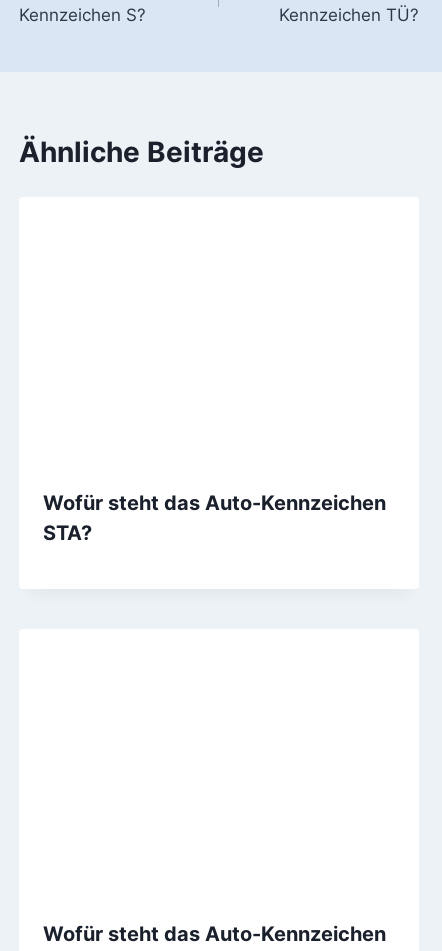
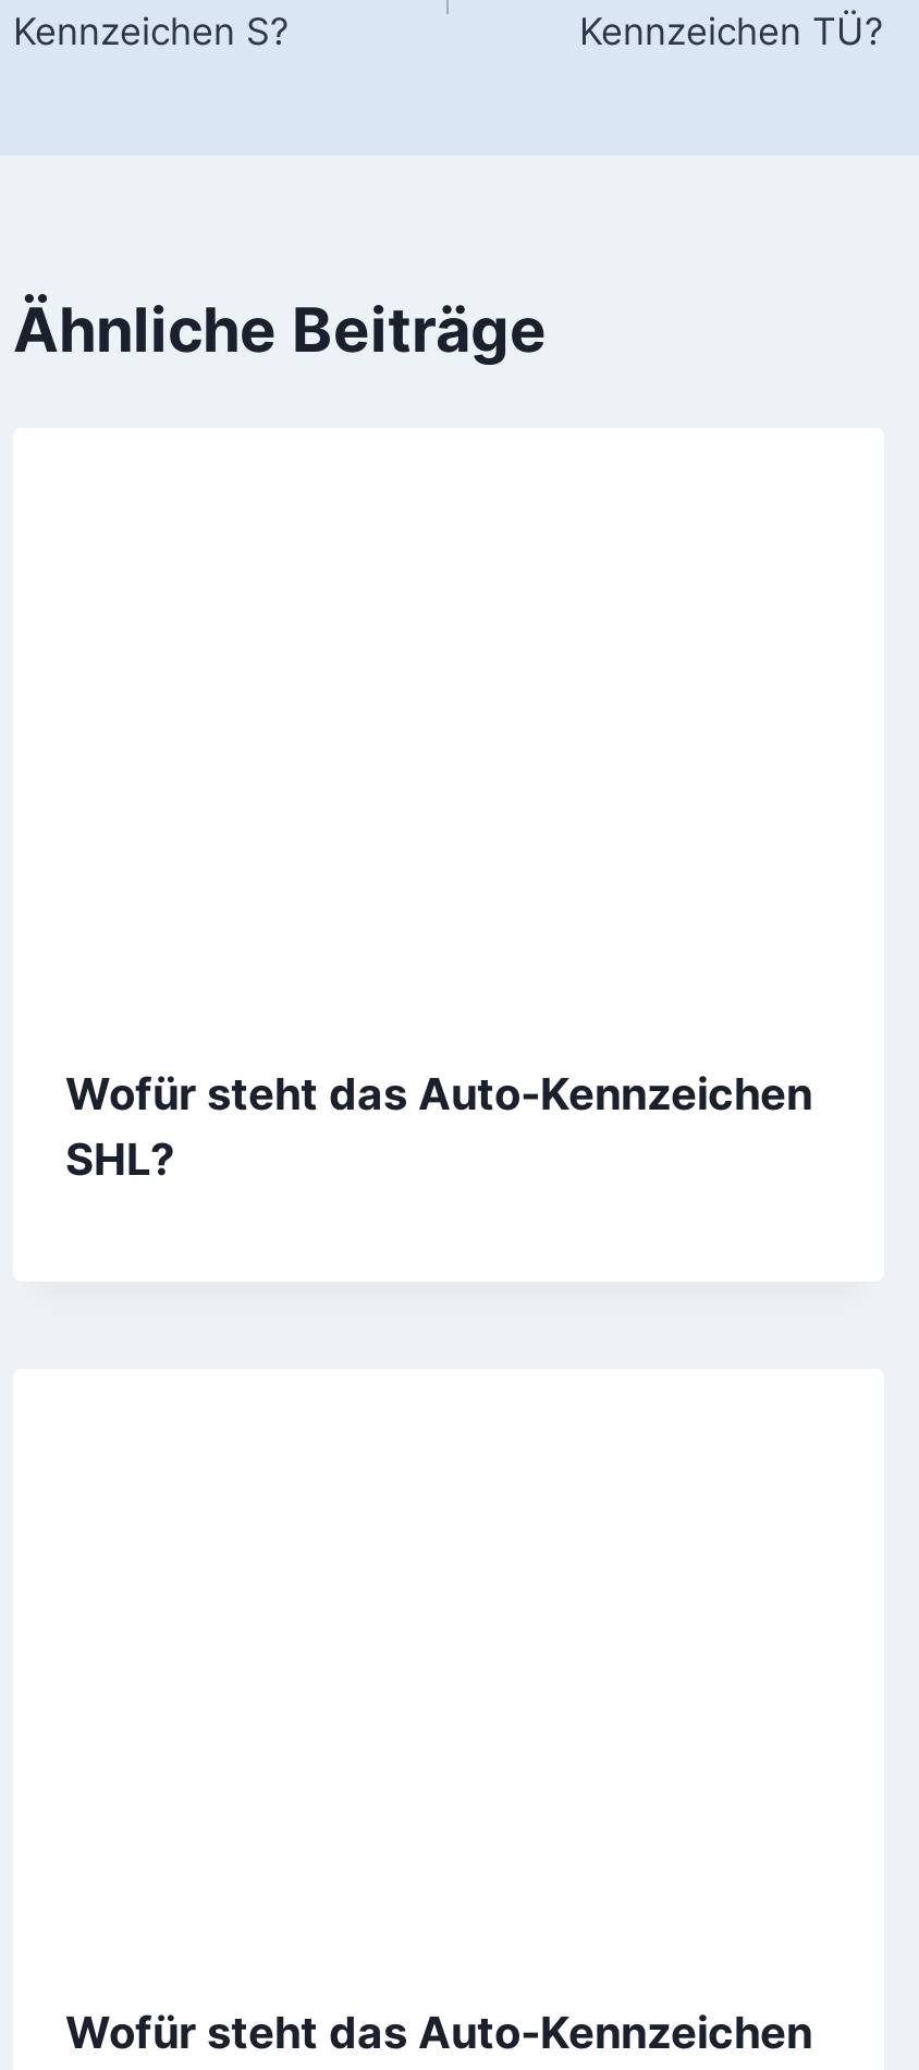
- STA?
+ SHL?
